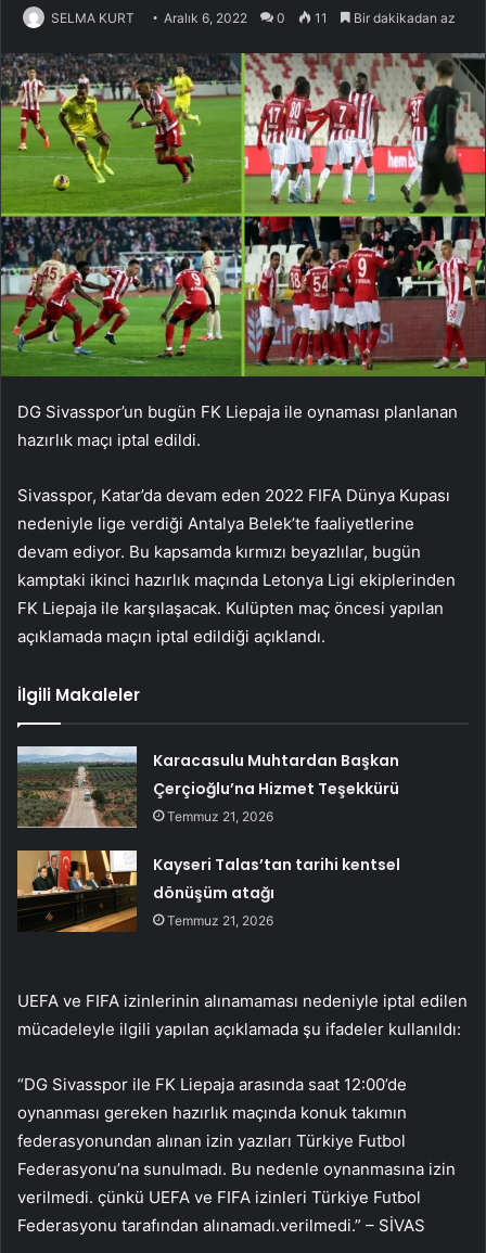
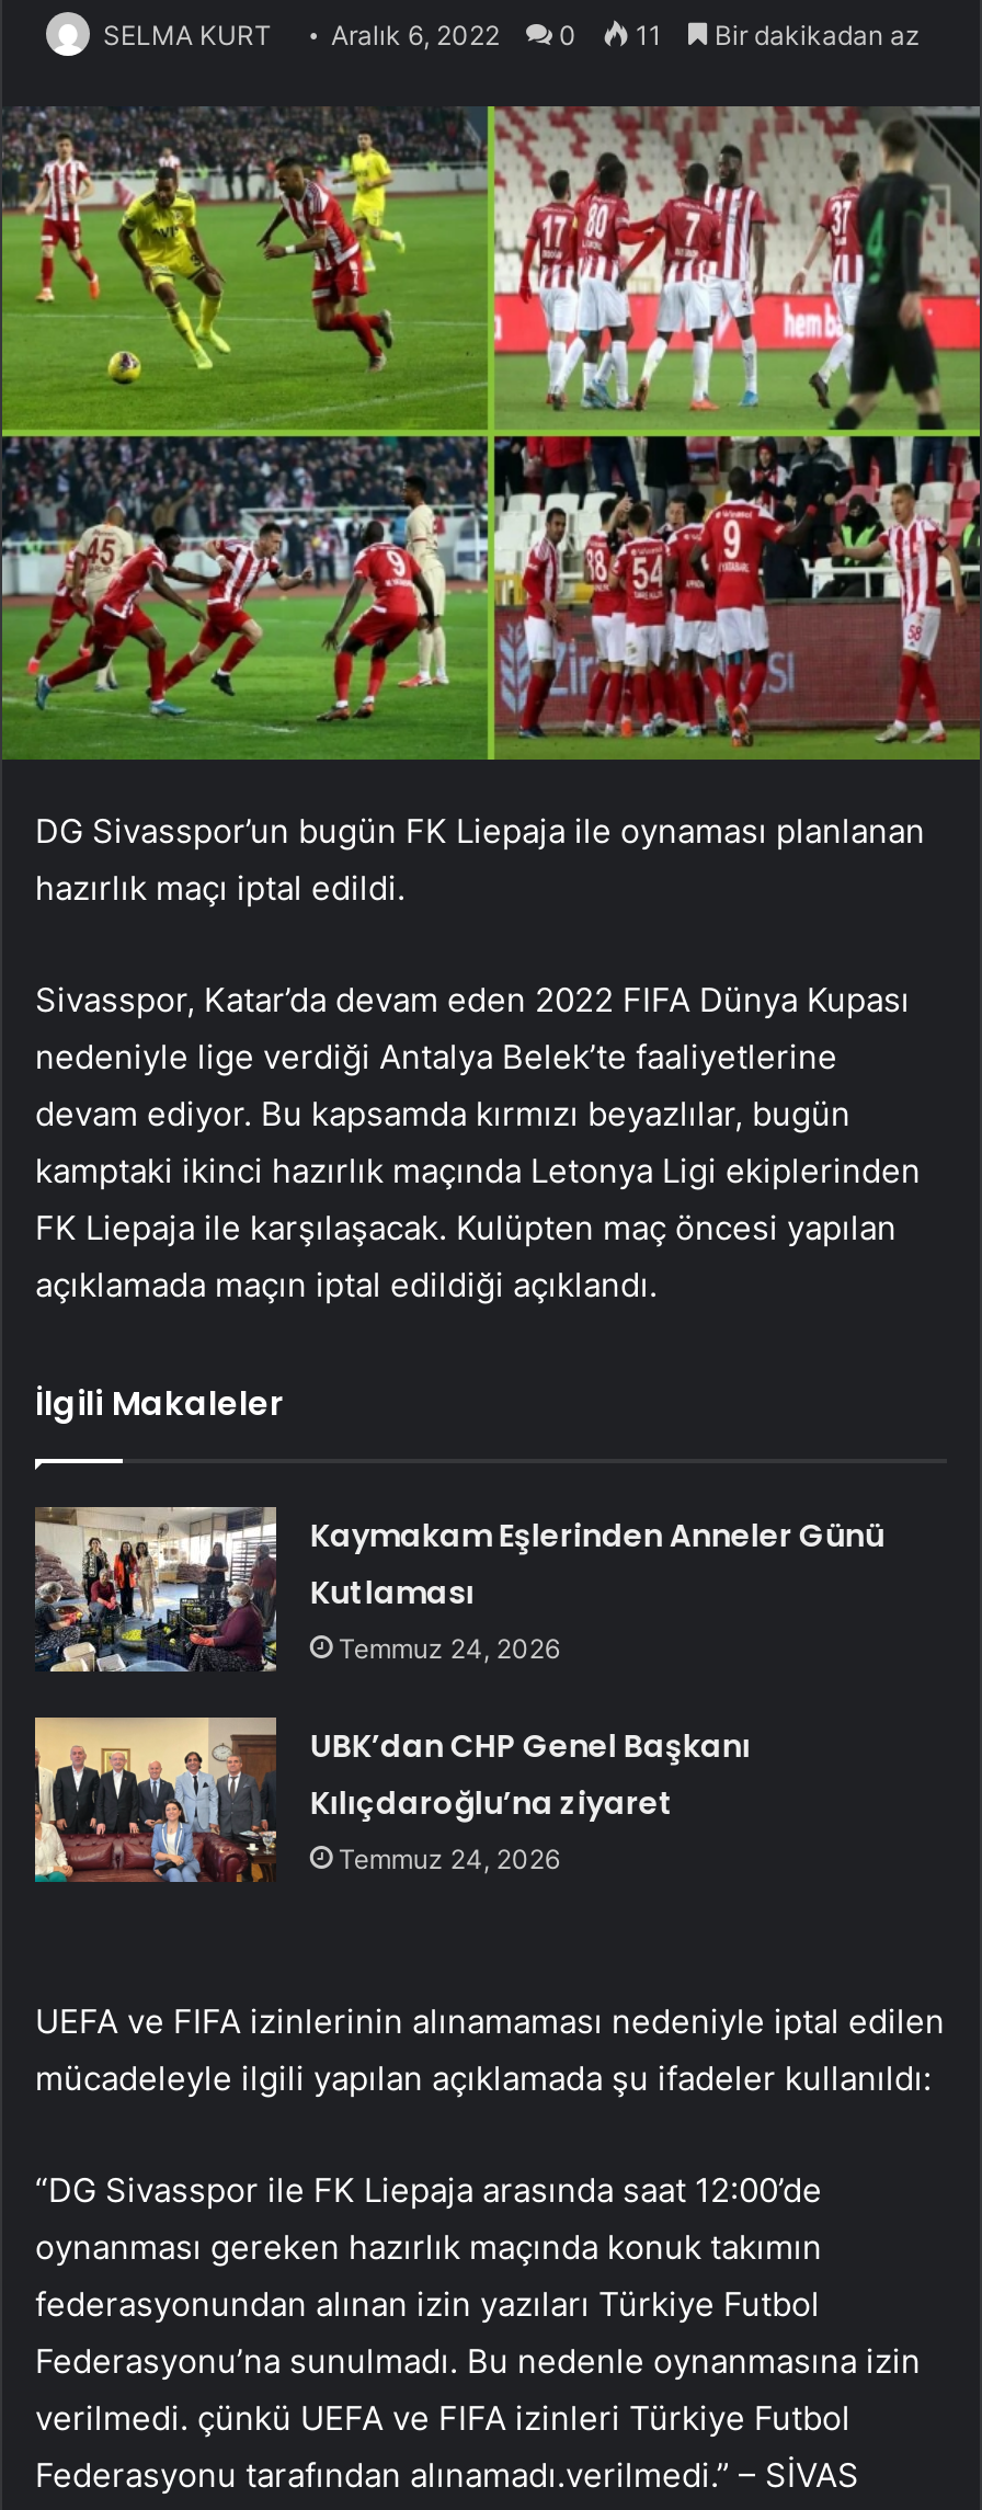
- [image]
- Karacasulu Muhtardan Başkan
- Çerçioğlu’na Hizmet Teşekkürü
- Temmuz 21, 2026
+ [image]
+ Kaymakam Eşlerinden Anneler Günü
+ Kutlaması
+ Temmuz 24, 2026

- [image]
- Kayseri Talas’tan tarihi kentsel
- dönüşüm atağı
- Temmuz 21, 2026
+ [image]
+ UBK’dan CHP Genel Başkanı
+ Kılıçdaroğlu’na ziyaret
+ Temmuz 24, 2026
